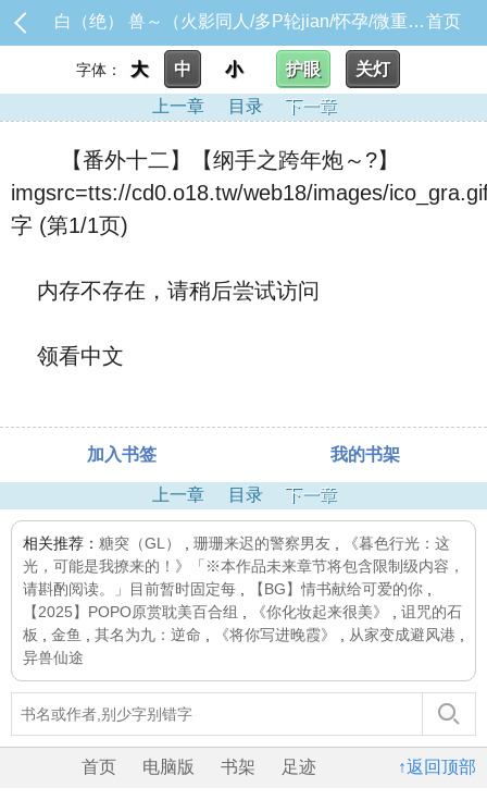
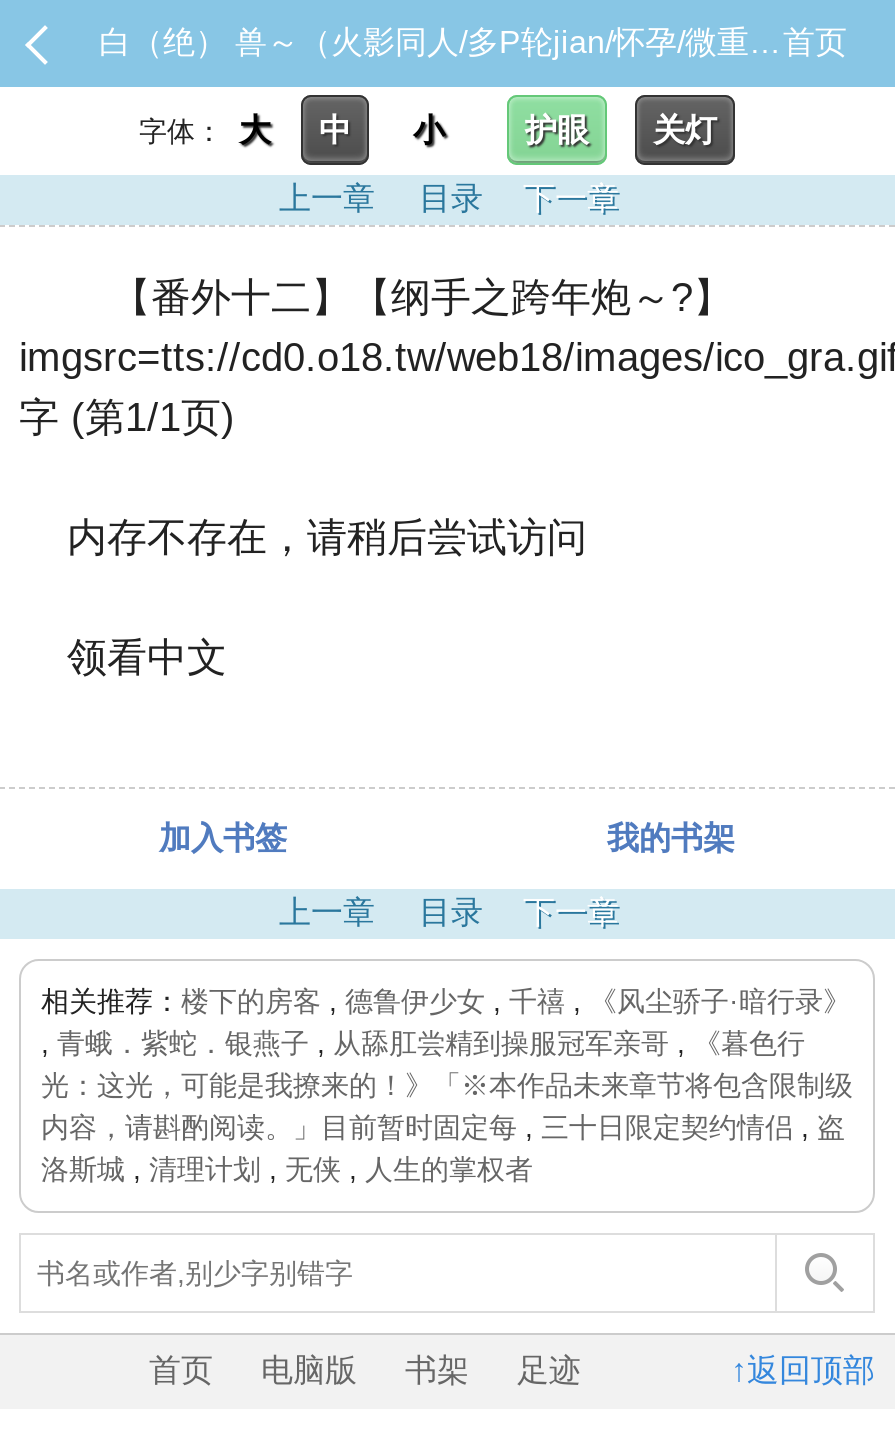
- 相关推荐：糖突（GL）,珊珊来迟的警察男友,《暮色行光：这
- 光，可能是我撩来的！》「※本作品未来章节将包含限制级内容，
- 请斟酌阅读。」目前暂时固定每,【BG】情书献给可爱的你,
- 【2025】POPO原赏耽美百合组,《你化妆起来很美》,诅咒的石
- 板,金鱼,其名为九：逆命,《将你写进晚霞》,从家变成避风港,
- 异兽仙途
+ 相关推荐：楼下的房客,德鲁伊少女,千禧,《风尘骄子·暗行录》
+ ,青蛾．紫蛇．银燕子,从舔肛尝精到操服冠军亲哥,《暮色行
+ 光：这光，可能是我撩来的！》「※本作品未来章节将包含限制级
+ 内容，请斟酌阅读。」目前暂时固定每,三十日限定契约情侣,盗
+ 洛斯城,清理计划,无侠,人生的掌权者
